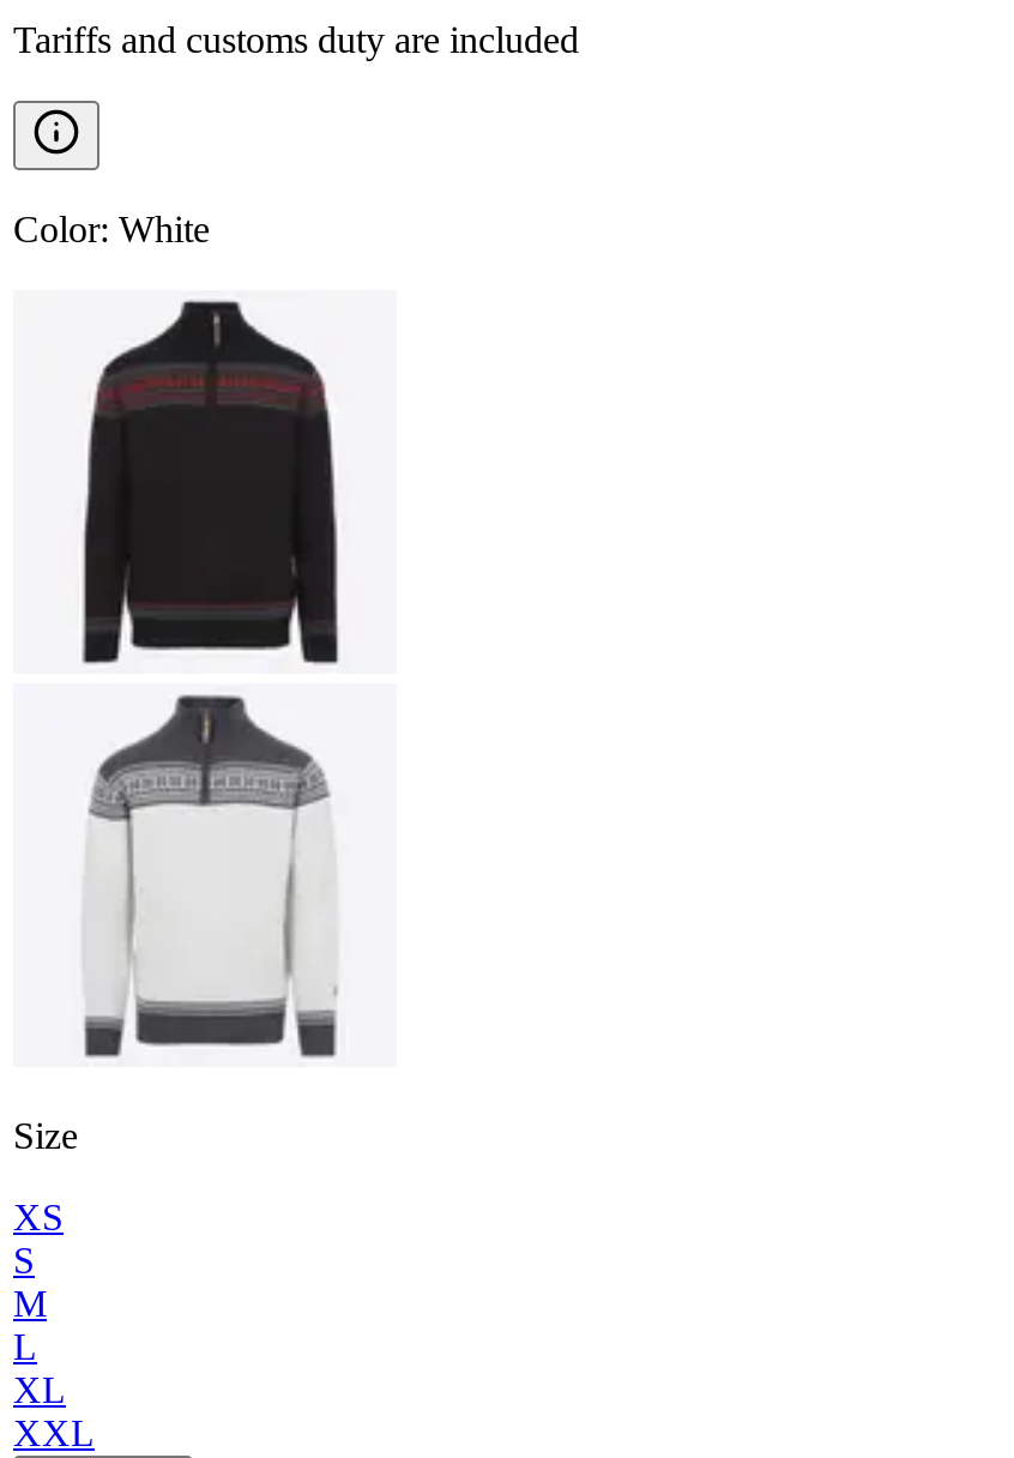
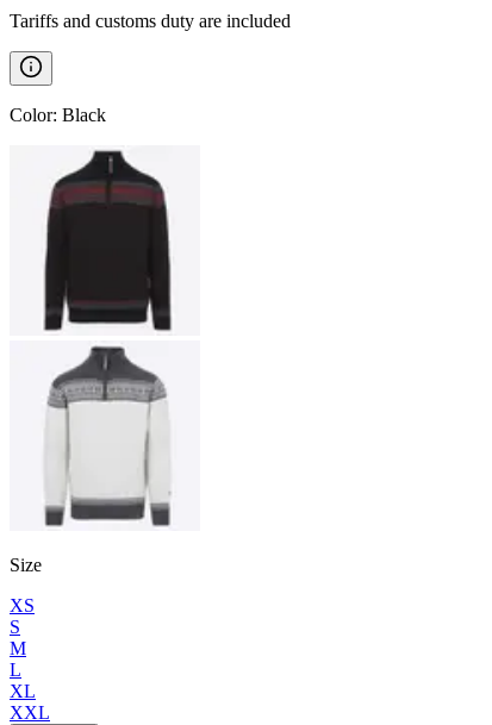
- Color: White
+ Color: Black
